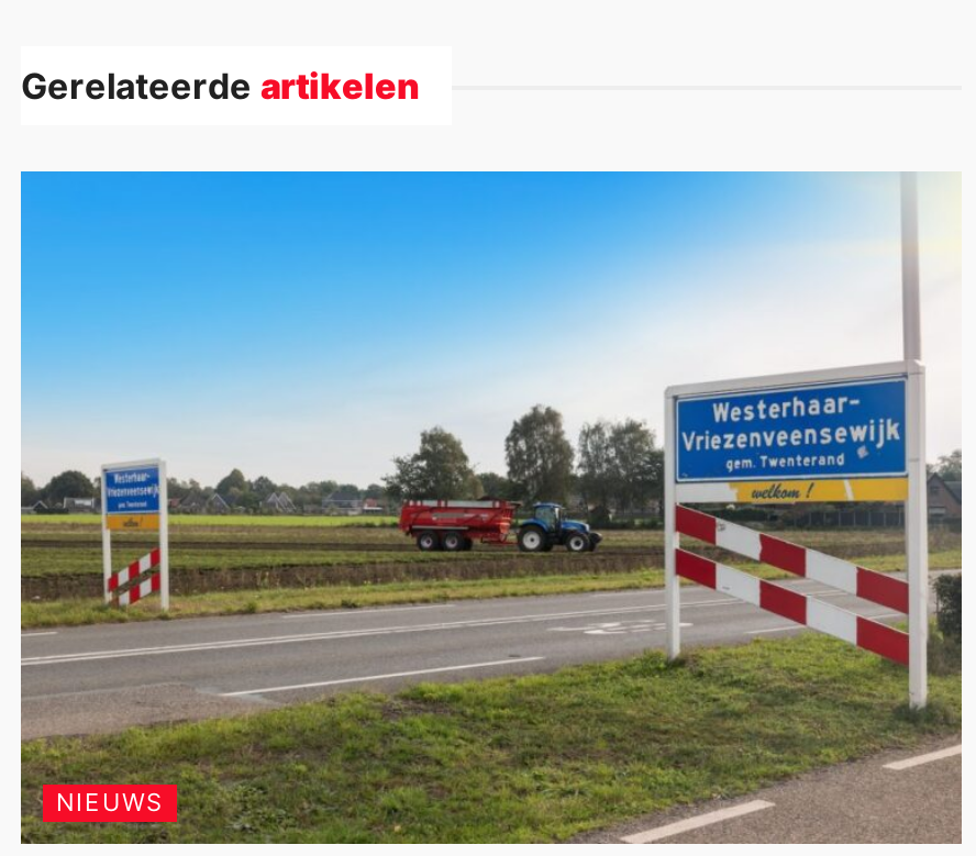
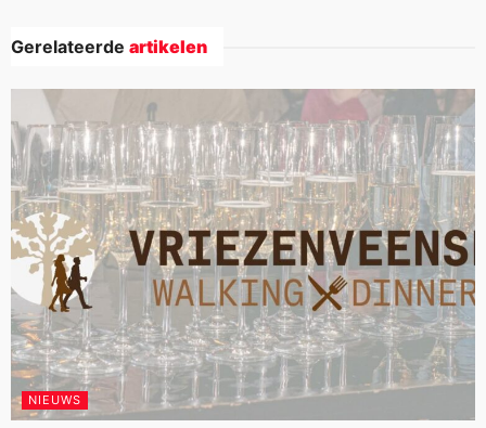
- [image]
+ [image]
